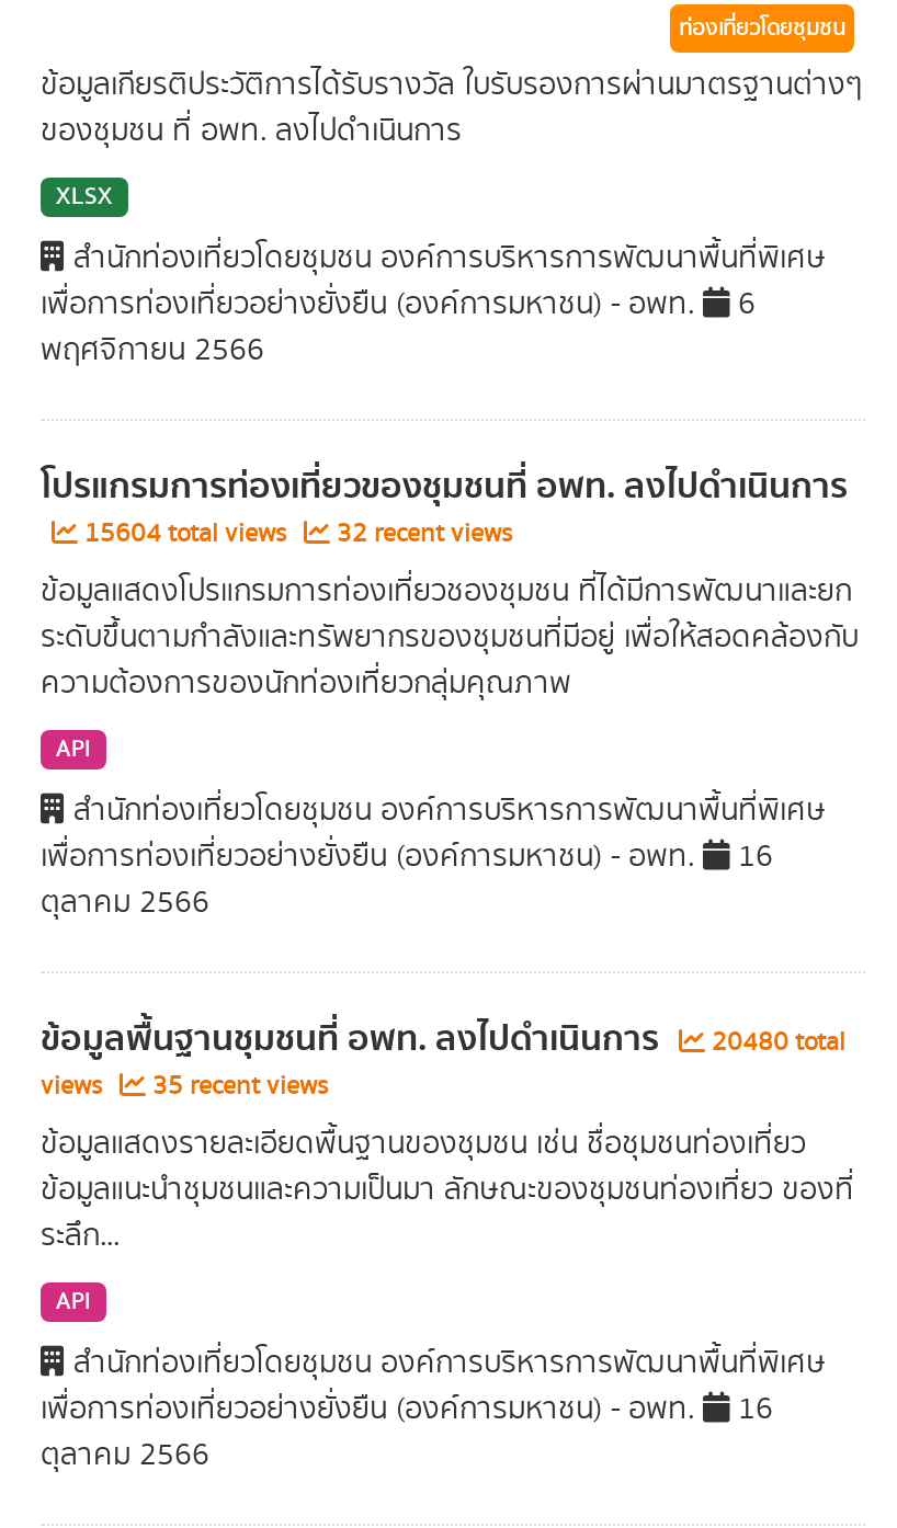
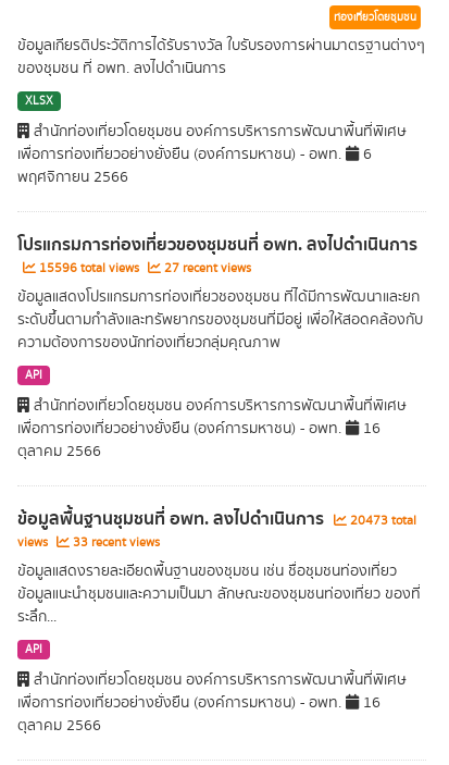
- 15604 total views
+ 15596 total views

- 32 recent views
+ 27 recent views

- ข้อมูลพื้นฐานชุมชนที่ อพท. ลงไปดำเนินการ 20480 total
+ ข้อมูลพื้นฐานชุมชนที่ อพท. ลงไปดำเนินการ 20473 total

- views 35 recent views
+ views 33 recent views
